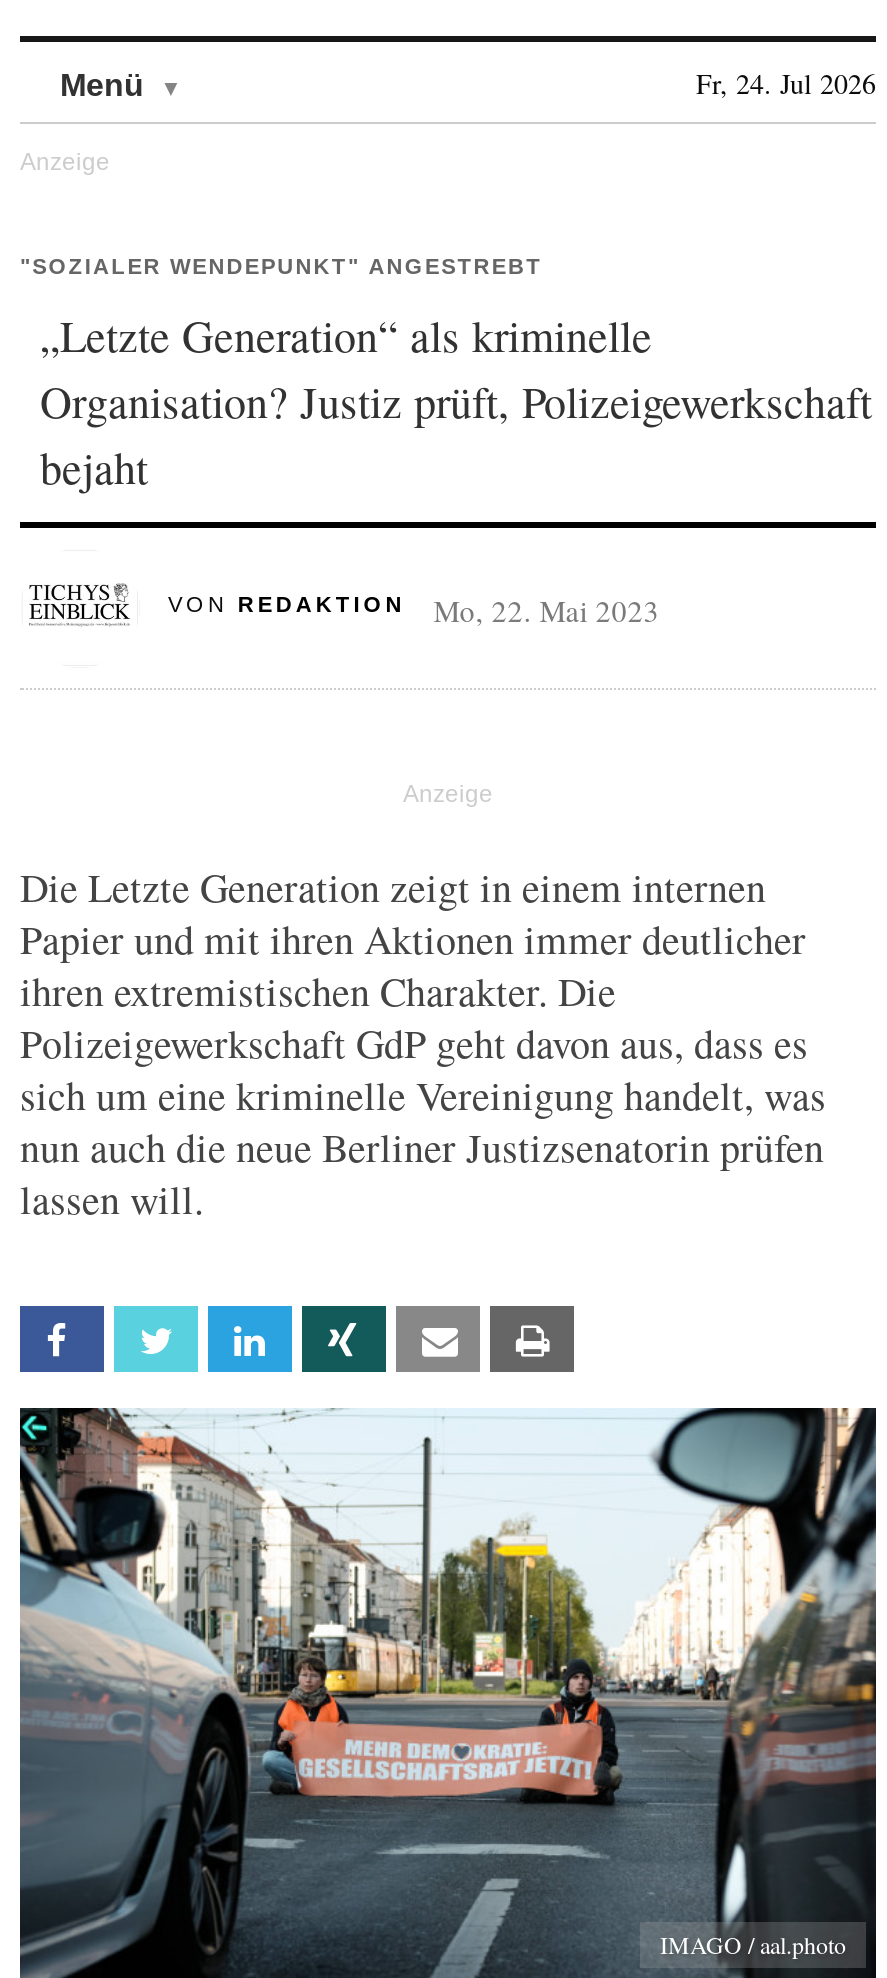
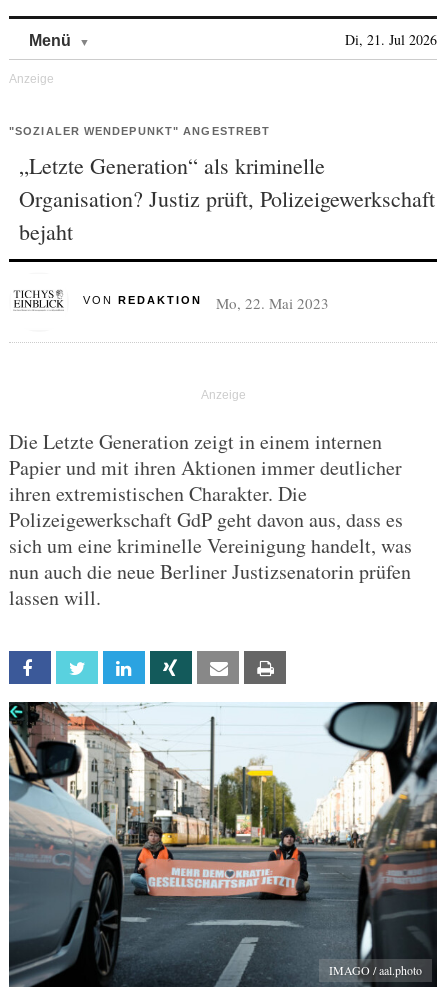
- Fr, 24. Jul 2026
+ Di, 21. Jul 2026
